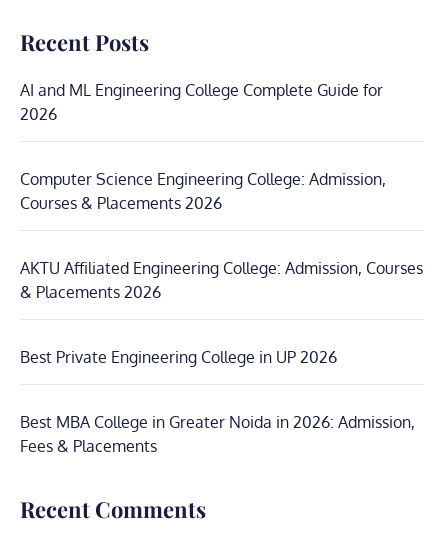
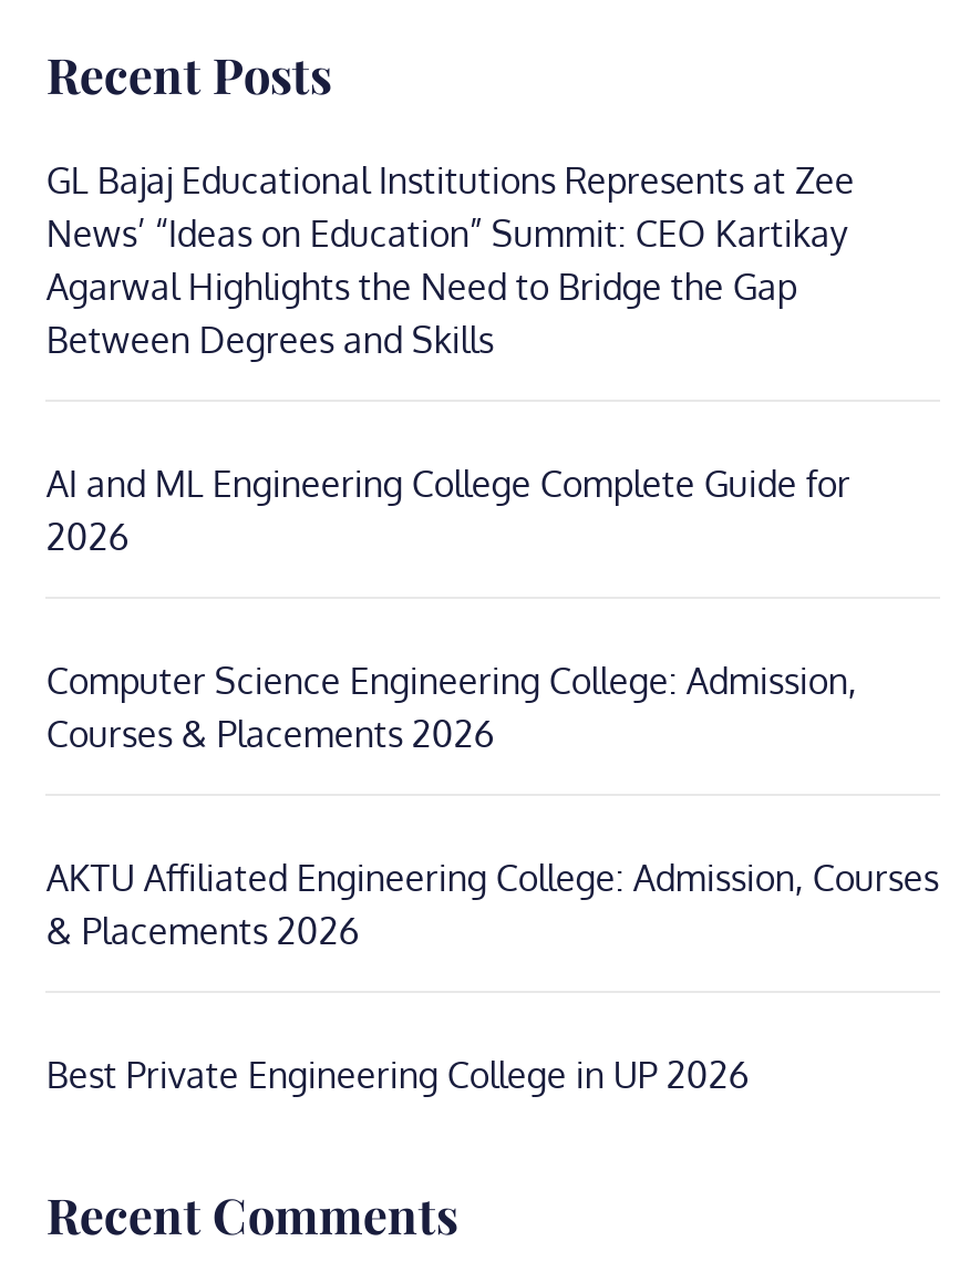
+ GL Bajaj Educational Institutions Represents at Zee
+ News’ “Ideas on Education” Summit: CEO Kartikay
+ Agarwal Highlights the Need to Bridge the Gap
+ Between Degrees and Skills

moved down: AI and ML Engineering College Complete Guide for | 2026 | Computer Science Engineering College: Admission, | Courses & Placements 2026 | AKTU Affiliated Engineering College: Admission, Courses | & Placements 2026 | Best Private Engineering College in UP 2026

- Best MBA College in Greater Noida in 2026: Admission,
- Fees & Placements
